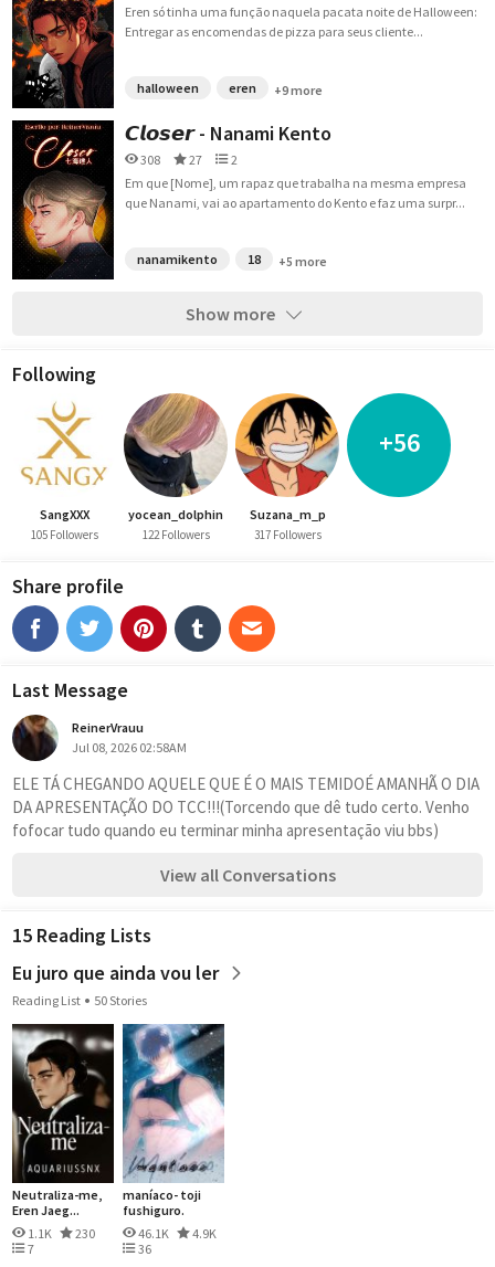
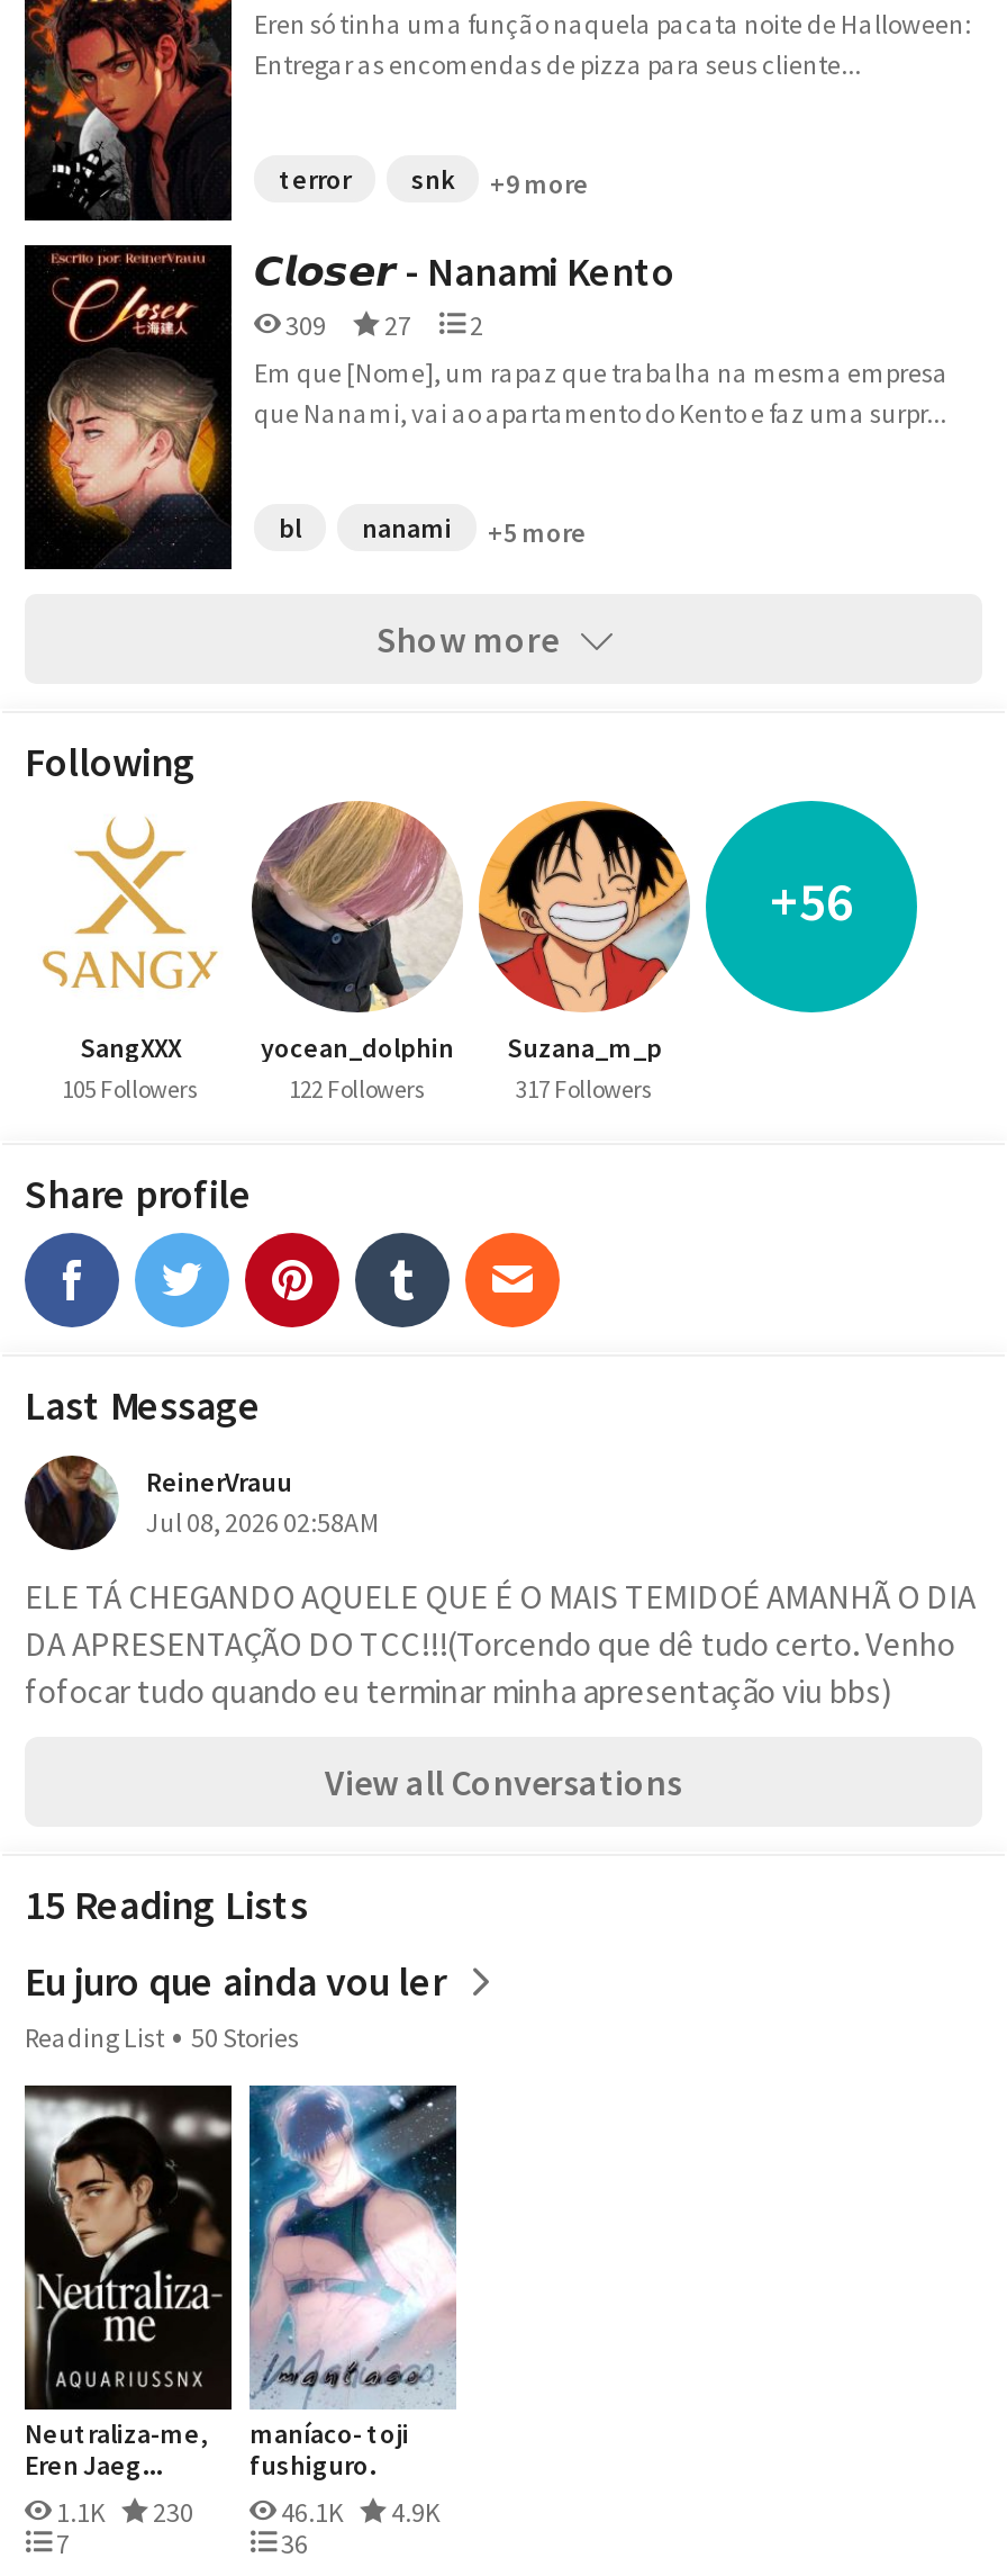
- halloween
- eren
+ terror
+ snk

- 308 27 2
+ 309 27 2

- nanamikento
- 18
+ bl
+ nanami
